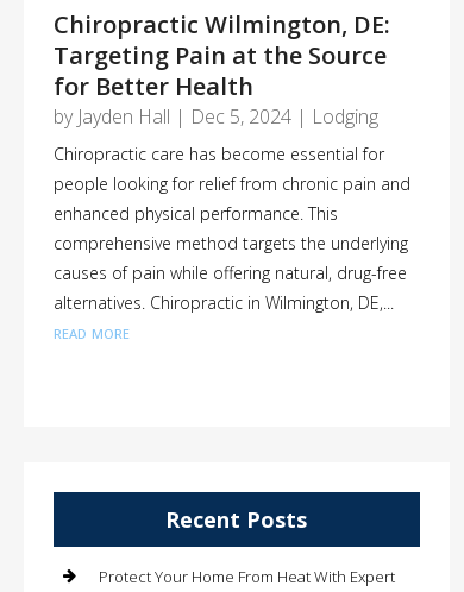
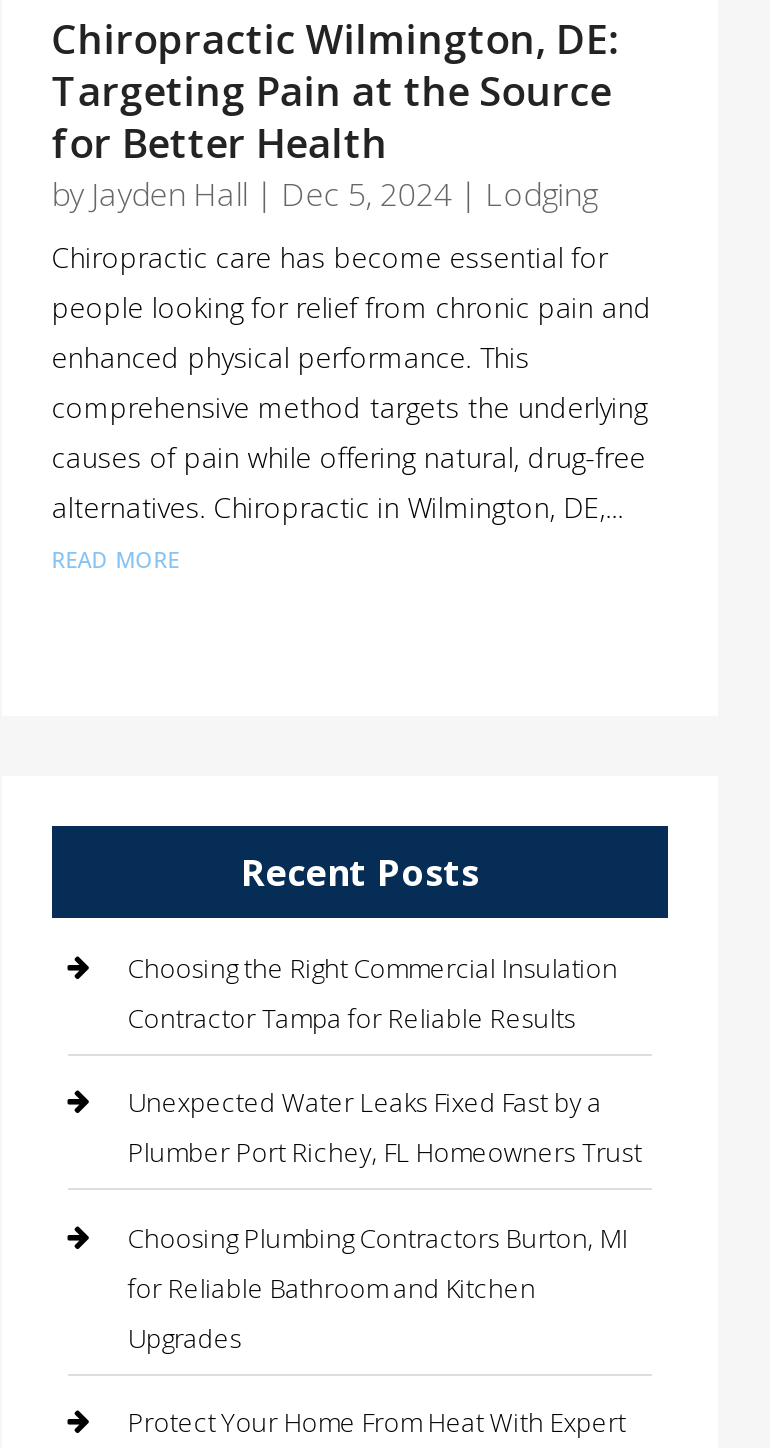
+ Choosing the Right Commercial Insulation
+ Contractor Tampa for Reliable Results
+ Unexpected Water Leaks Fixed Fast by a
+ Plumber Port Richey, FL Homeowners Trust
+ Choosing Plumbing Contractors Burton, MI
+ for Reliable Bathroom and Kitchen
+ Upgrades
